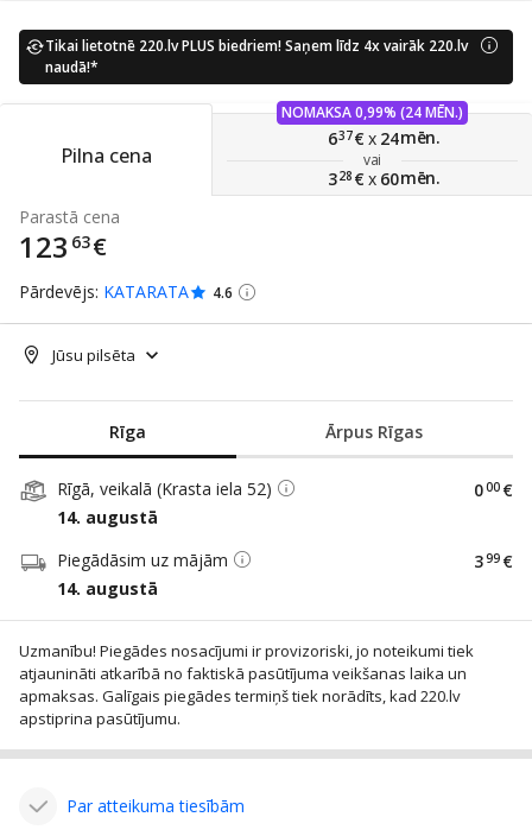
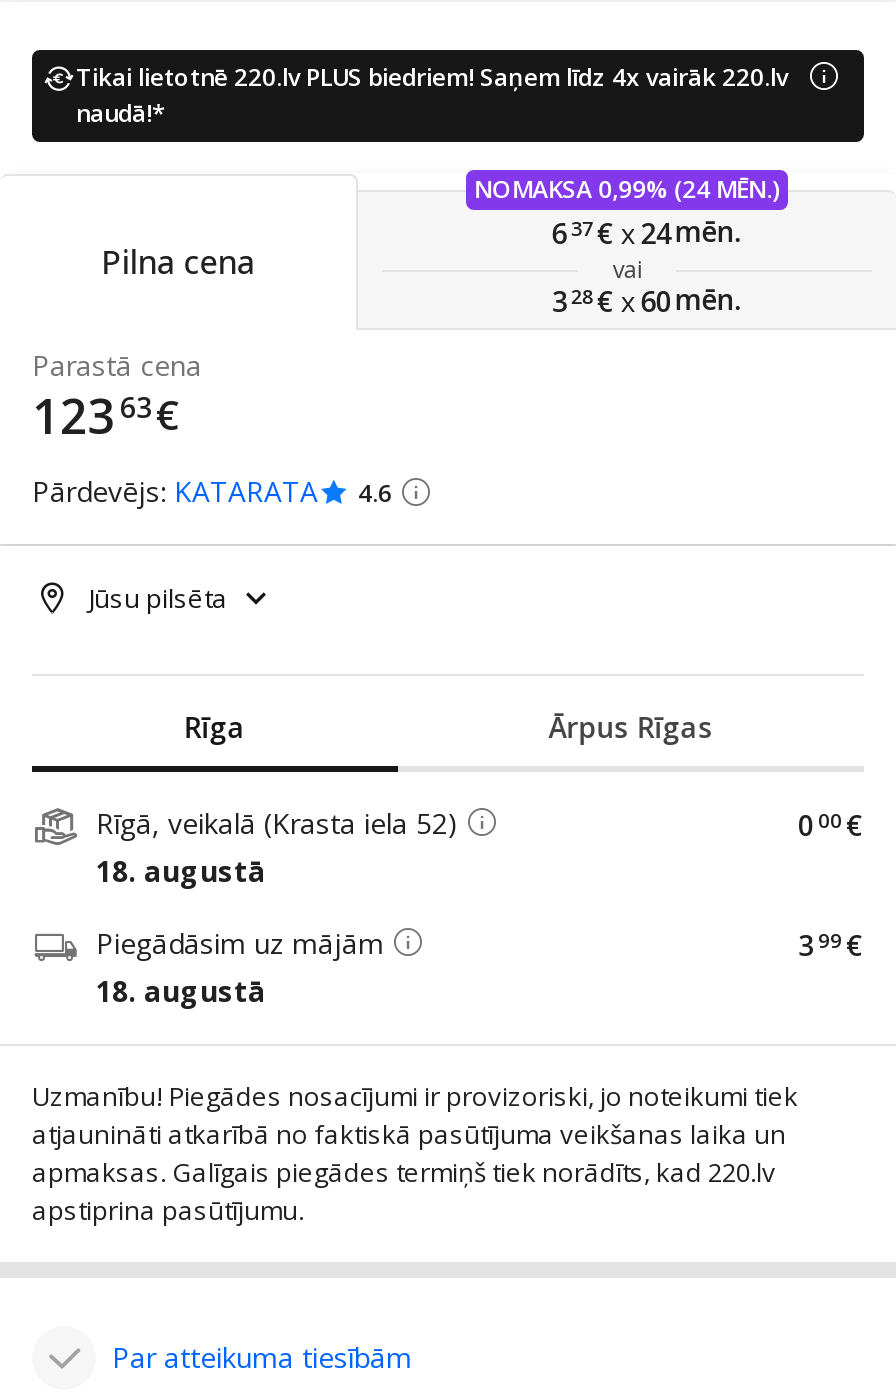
- 14. augustā
+ 18. augustā

- 14. augustā
+ 18. augustā
